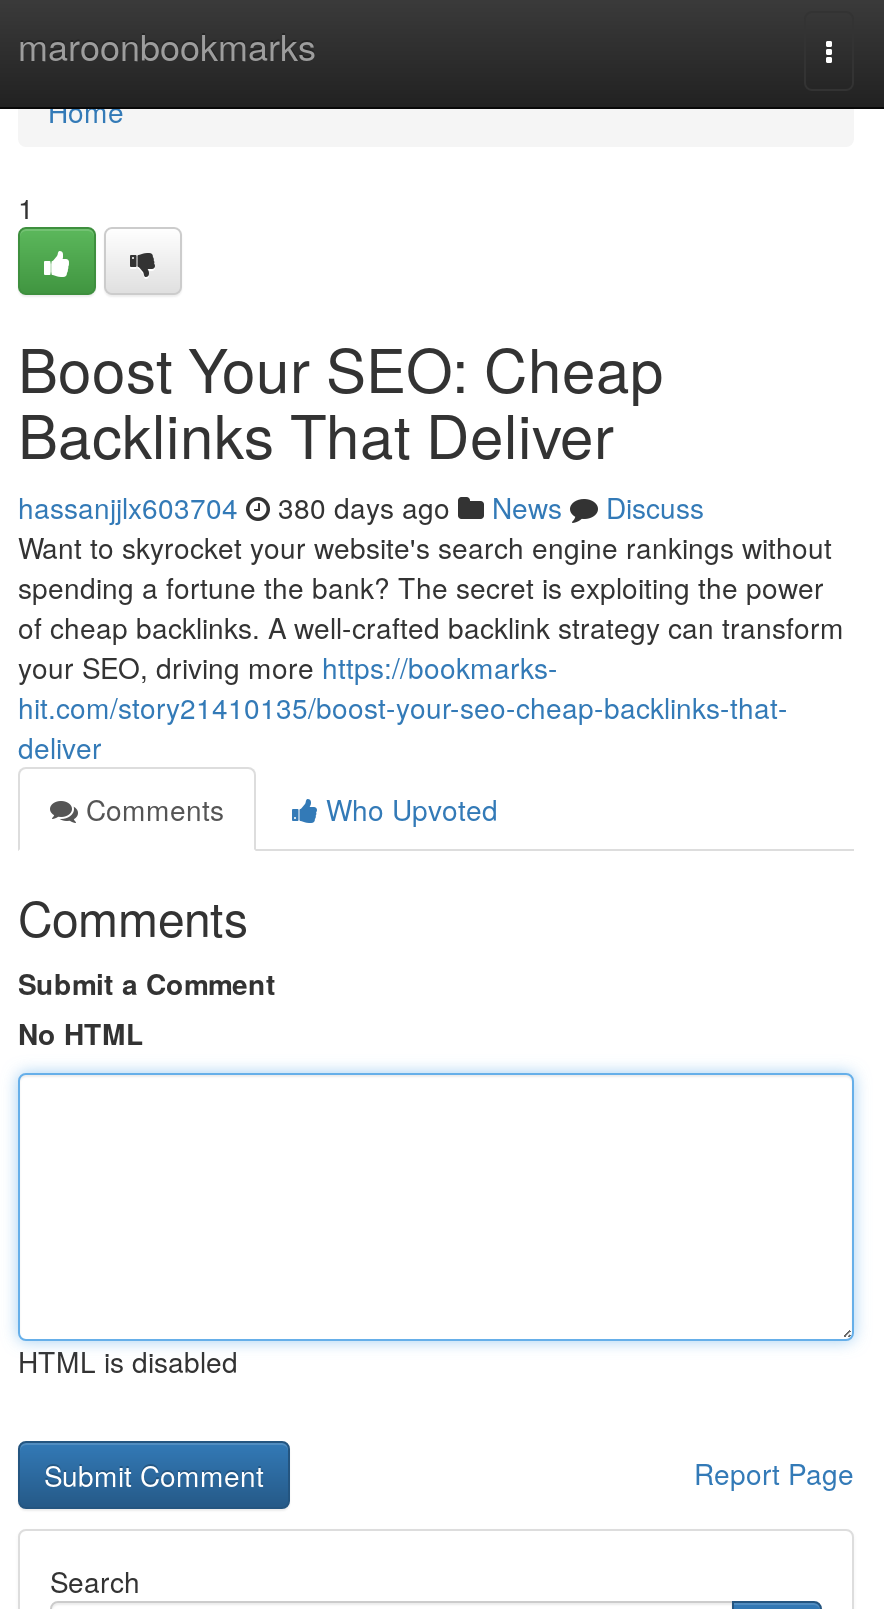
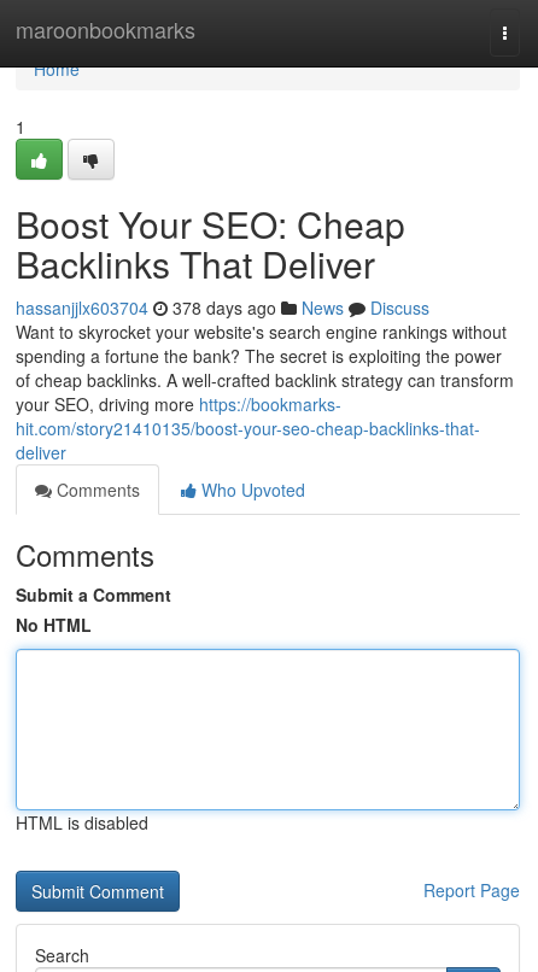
- hassanjjlx603704 380 days ago News Discuss
+ hassanjjlx603704 378 days ago News Discuss
